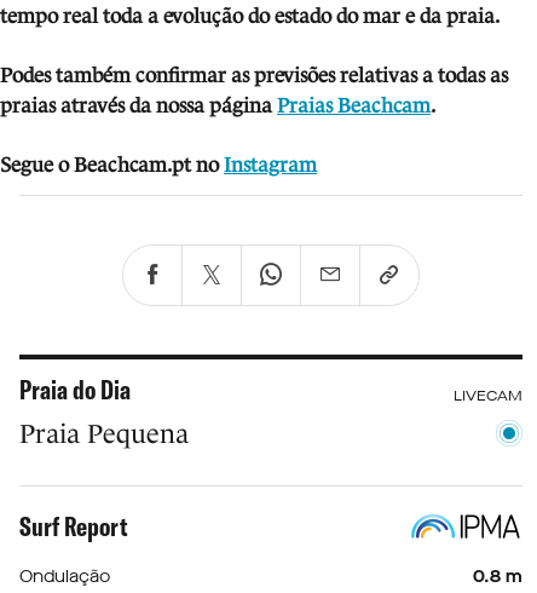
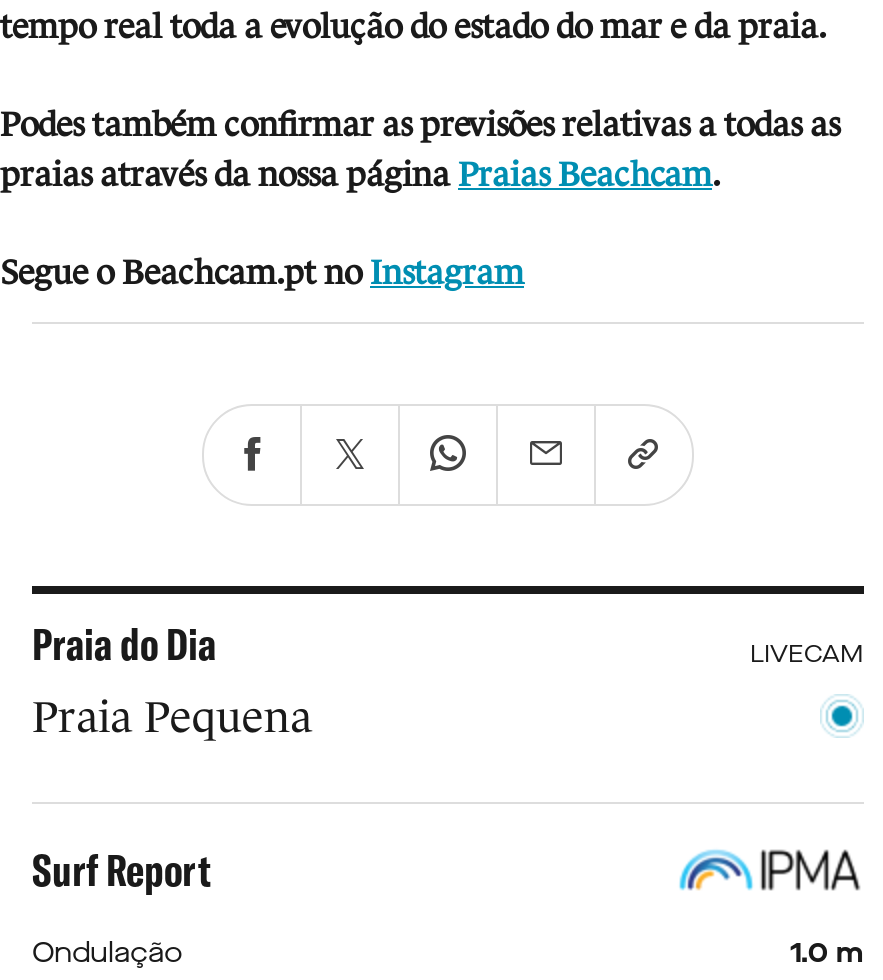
- 0.8 m
+ 1.0 m
